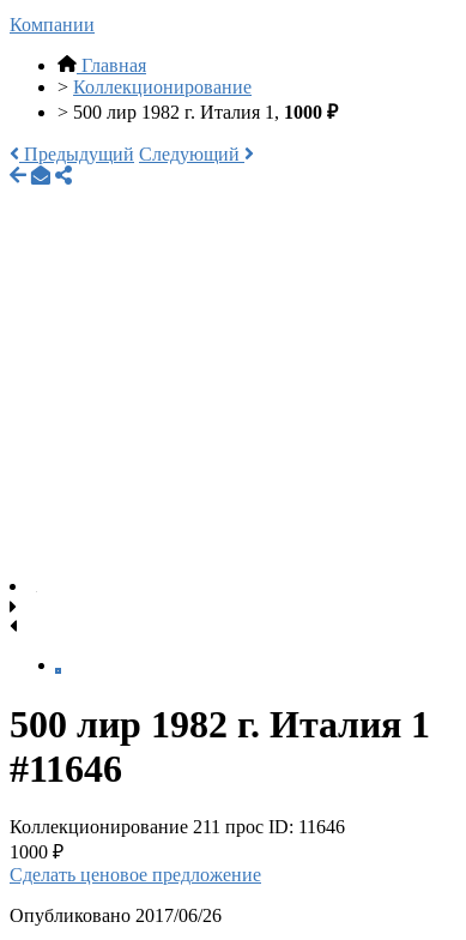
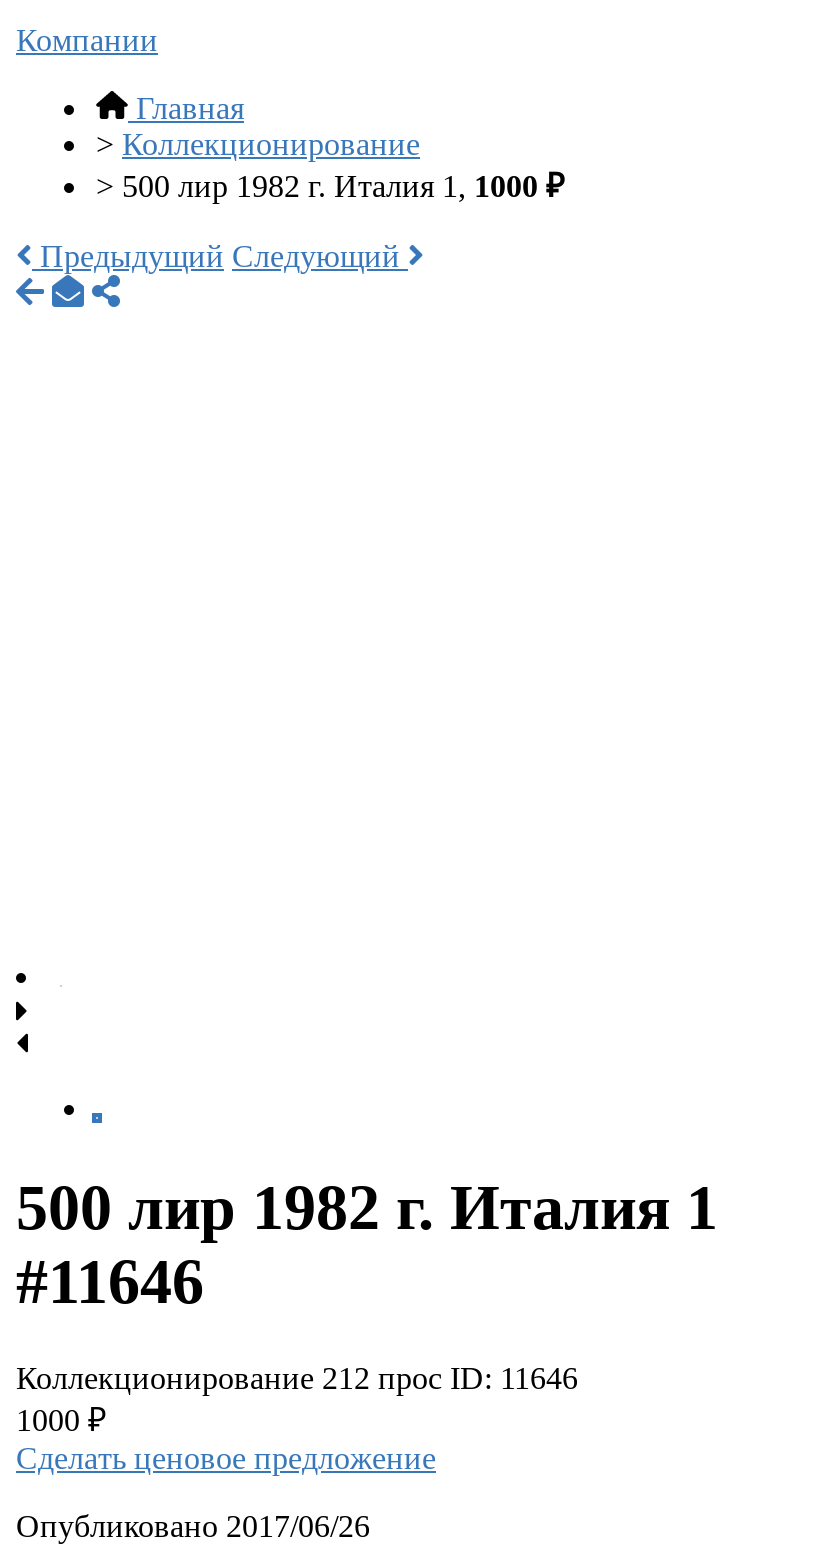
- Коллекционирование 211 прос ID: 11646
+ Коллекционирование 212 прос ID: 11646
